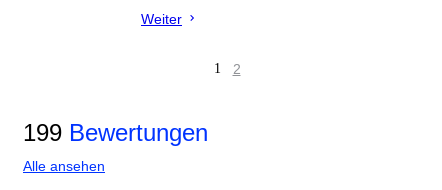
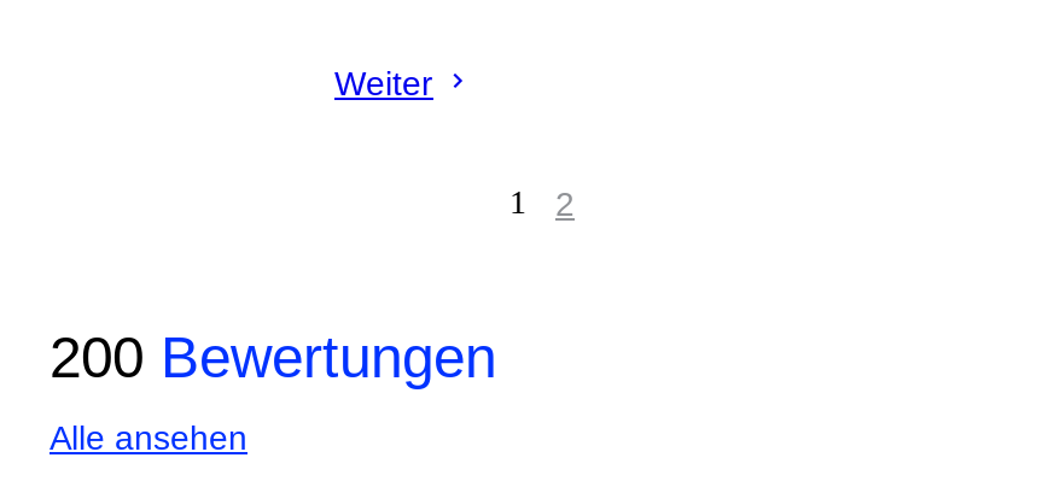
- 199 Bewertungen
+ 200 Bewertungen
